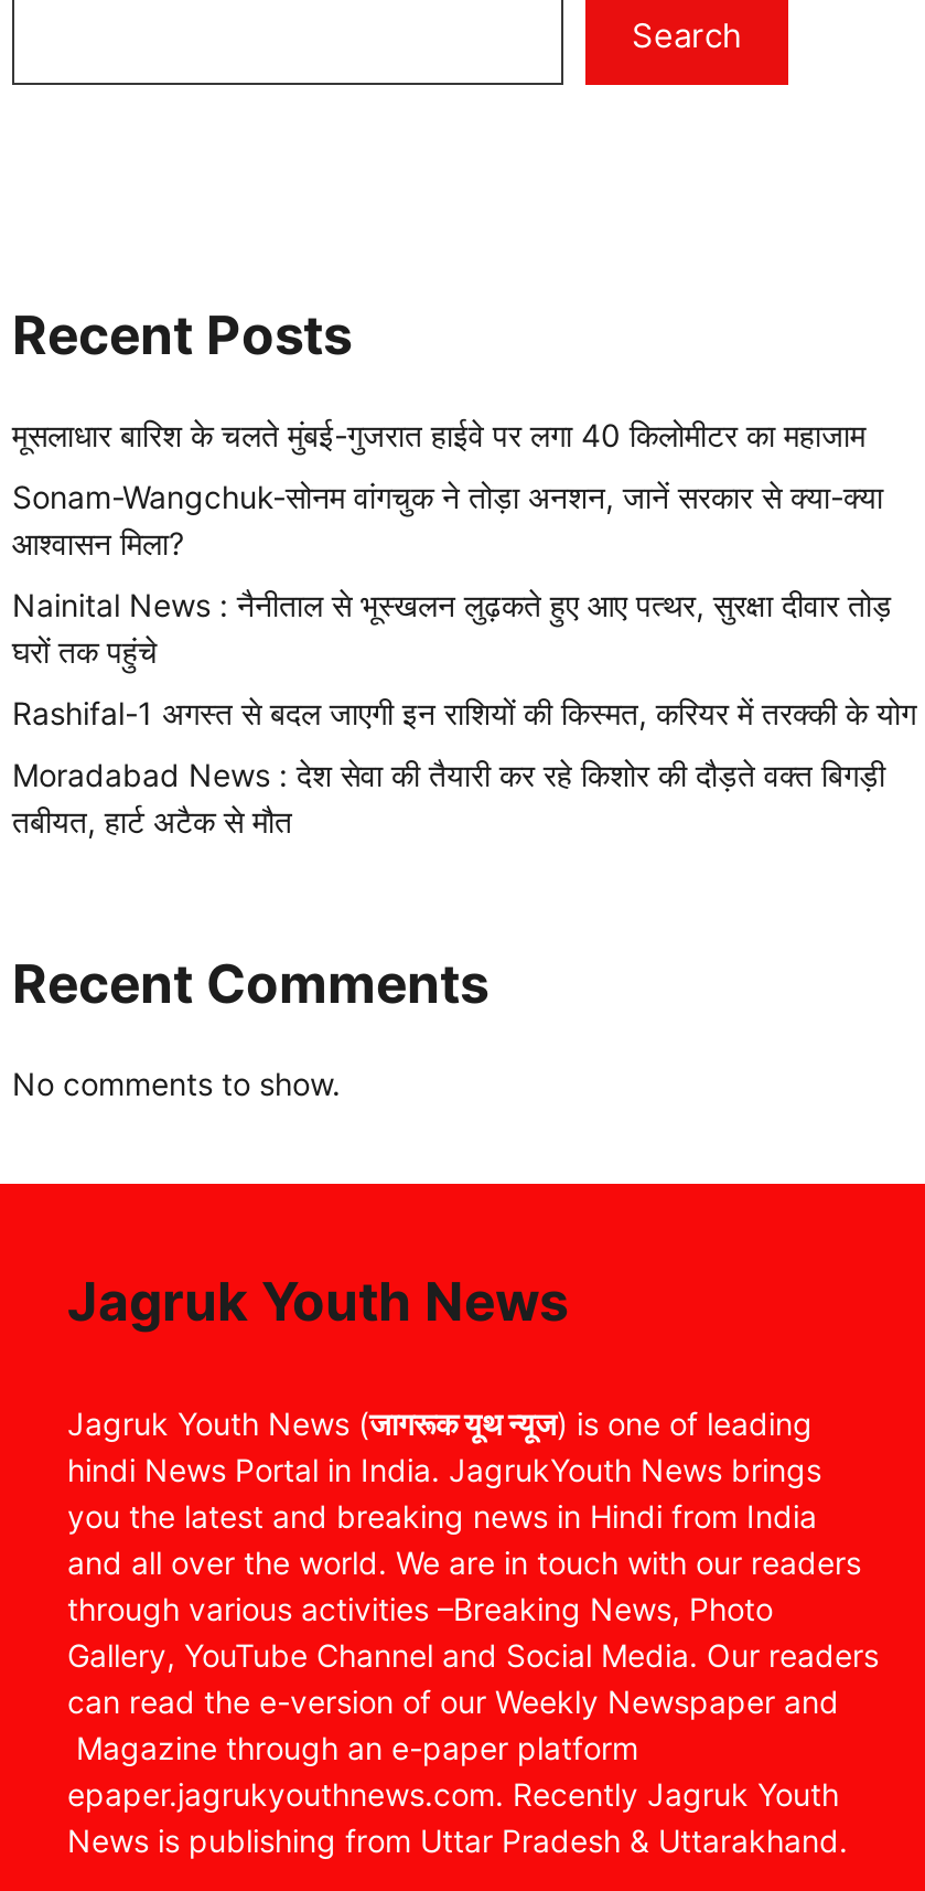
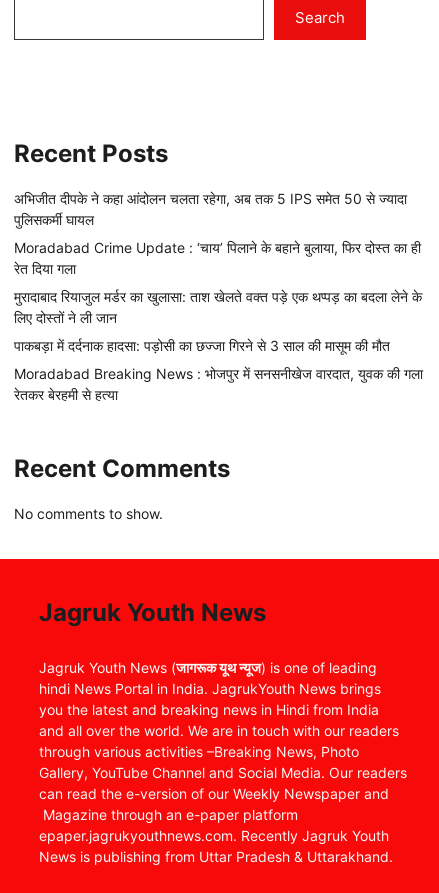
- मूसलाधार बारिश के चलते मुंबई-गुजरात हाईवे पर लगा 40 किलोमीटर का महाजाम
+ अभिजीत दीपके ने कहा आंदोलन चलता रहेगा, अब तक 5 IPS समेत 50 से ज्यादा
+ पुलिसकर्मी घायल

- Sonam-Wangchuk-सोनम वांगचुक ने तोड़ा अनशन, जानें सरकार से क्या-क्या
- आश्वासन मिला?
+ Moradabad Crime Update : ‘चाय’ पिलाने के बहाने बुलाया, फिर दोस्त का ही
+ रेत दिया गला

- Nainital News : नैनीताल से भूस्खलन लुढ़कते हुए आए पत्थर, सुरक्षा दीवार तोड़
- घरों तक पहुंचे
+ मुरादाबाद रियाजुल मर्डर का खुलासा: ताश खेलते वक्त पड़े एक थप्पड़ का बदला लेने के
+ लिए दोस्तों ने ली जान

- Rashifal-1 अगस्त से बदल जाएगी इन राशियों की किस्मत, करियर में तरक्की के योग
+ पाकबड़ा में दर्दनाक हादसा: पड़ोसी का छज्जा गिरने से 3 साल की मासूम की मौत

- Moradabad News : देश सेवा की तैयारी कर रहे किशोर की दौड़ते वक्त बिगड़ी
- तबीयत, हार्ट अटैक से मौत
+ Moradabad Breaking News : भोजपुर में सनसनीखेज वारदात, युवक की गला
+ रेतकर बेरहमी से हत्या
